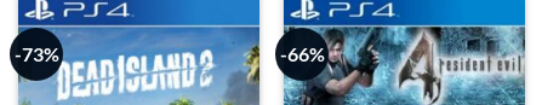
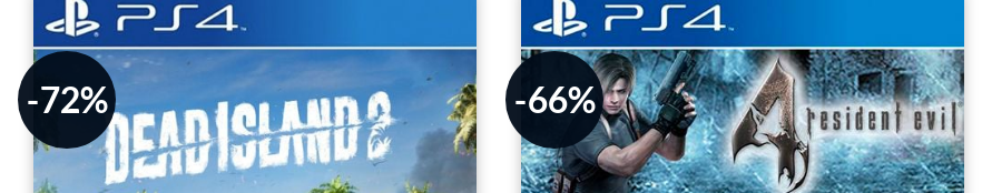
- -73%
+ -72%
